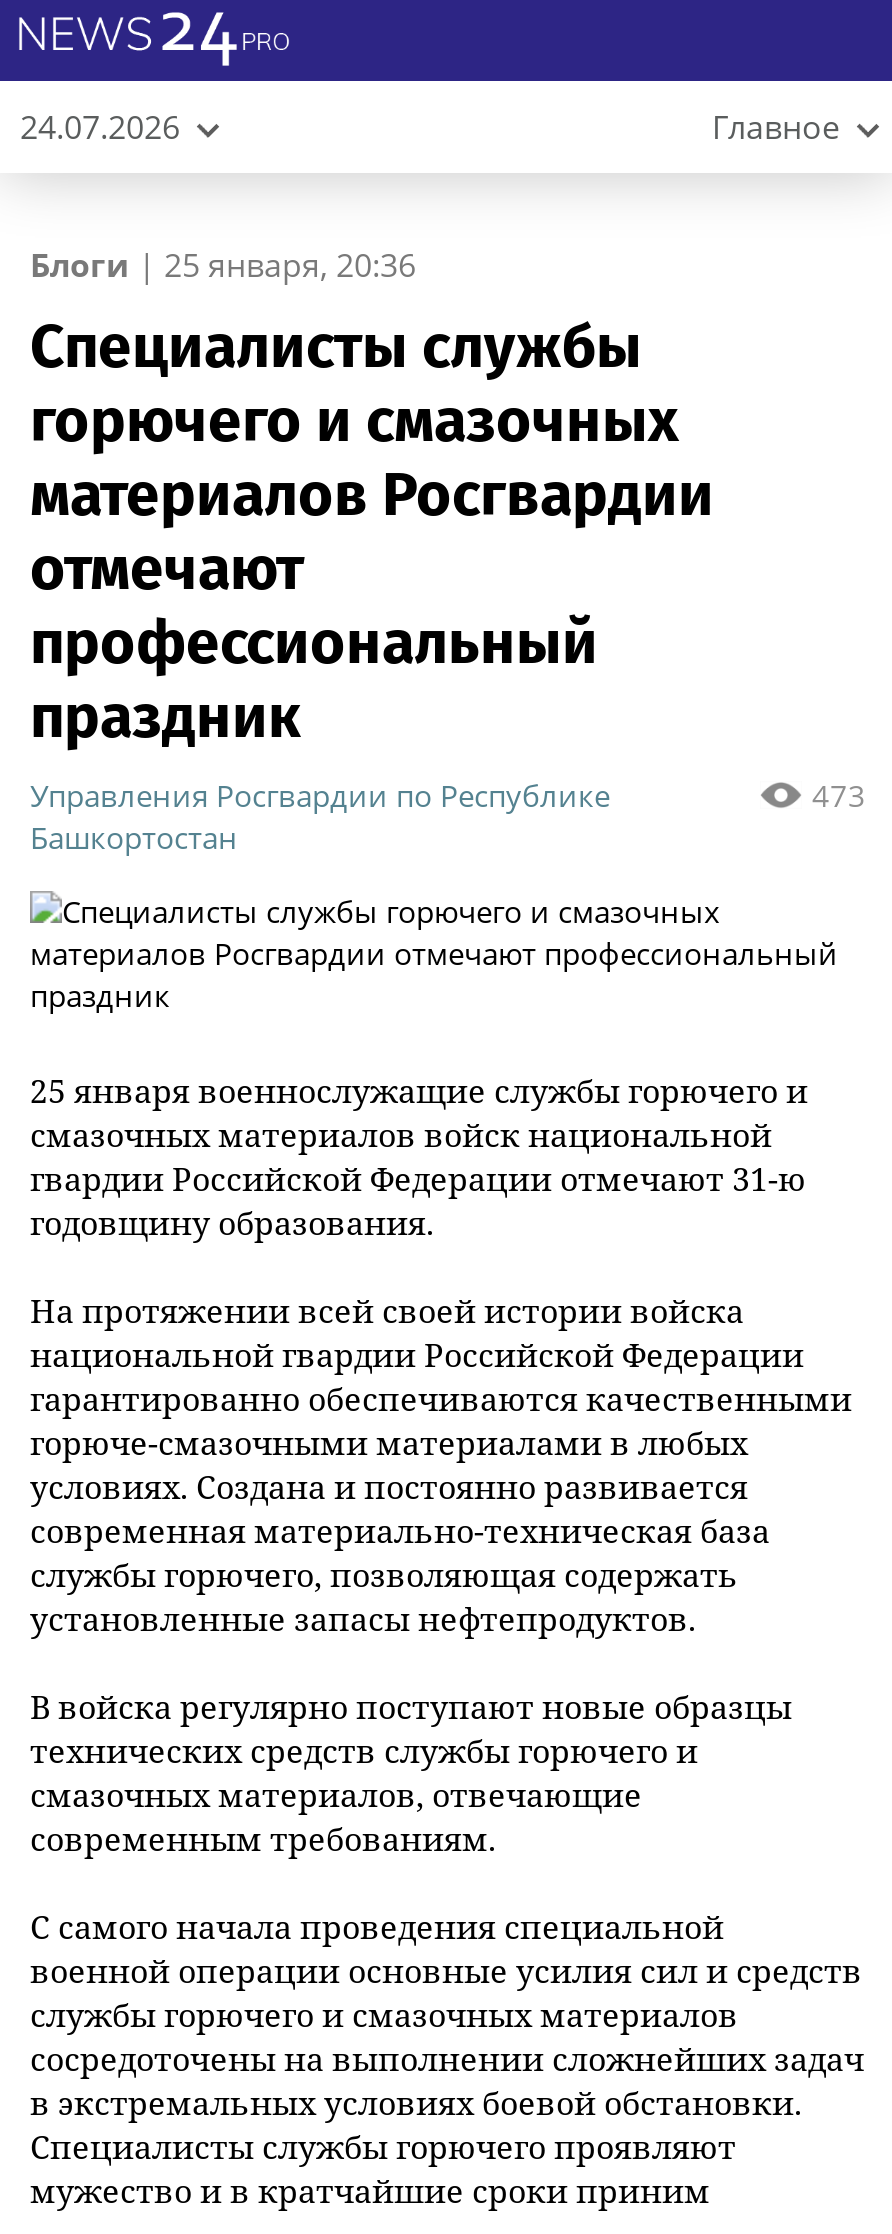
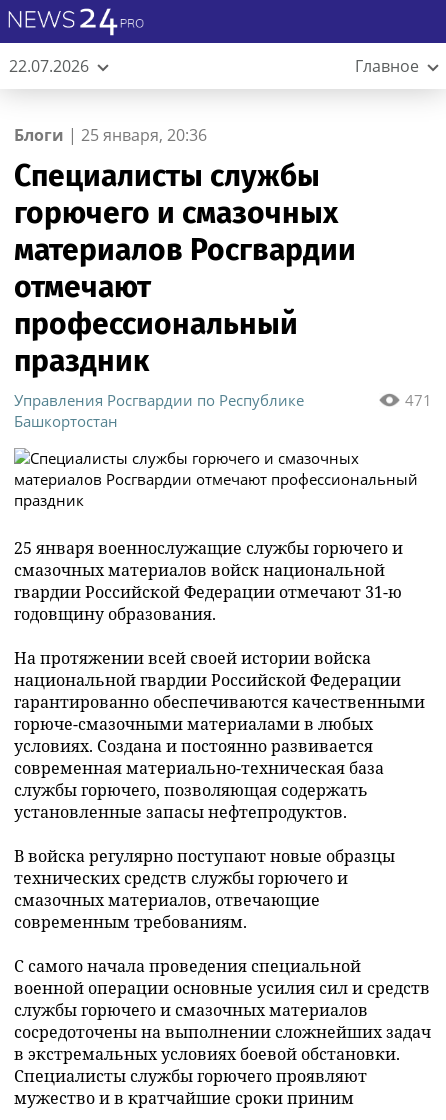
- 24.07.2026
+ 22.07.2026

- 473
+ 471
